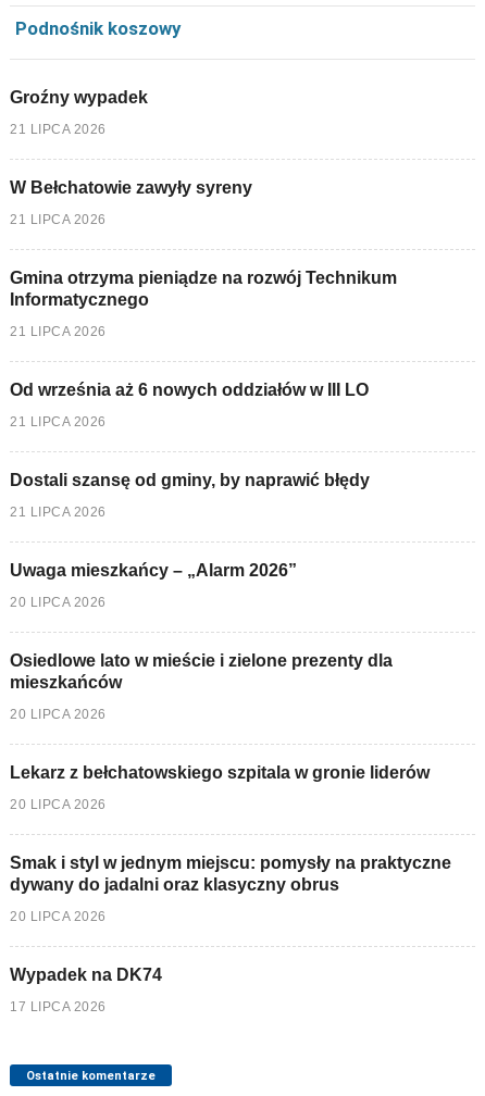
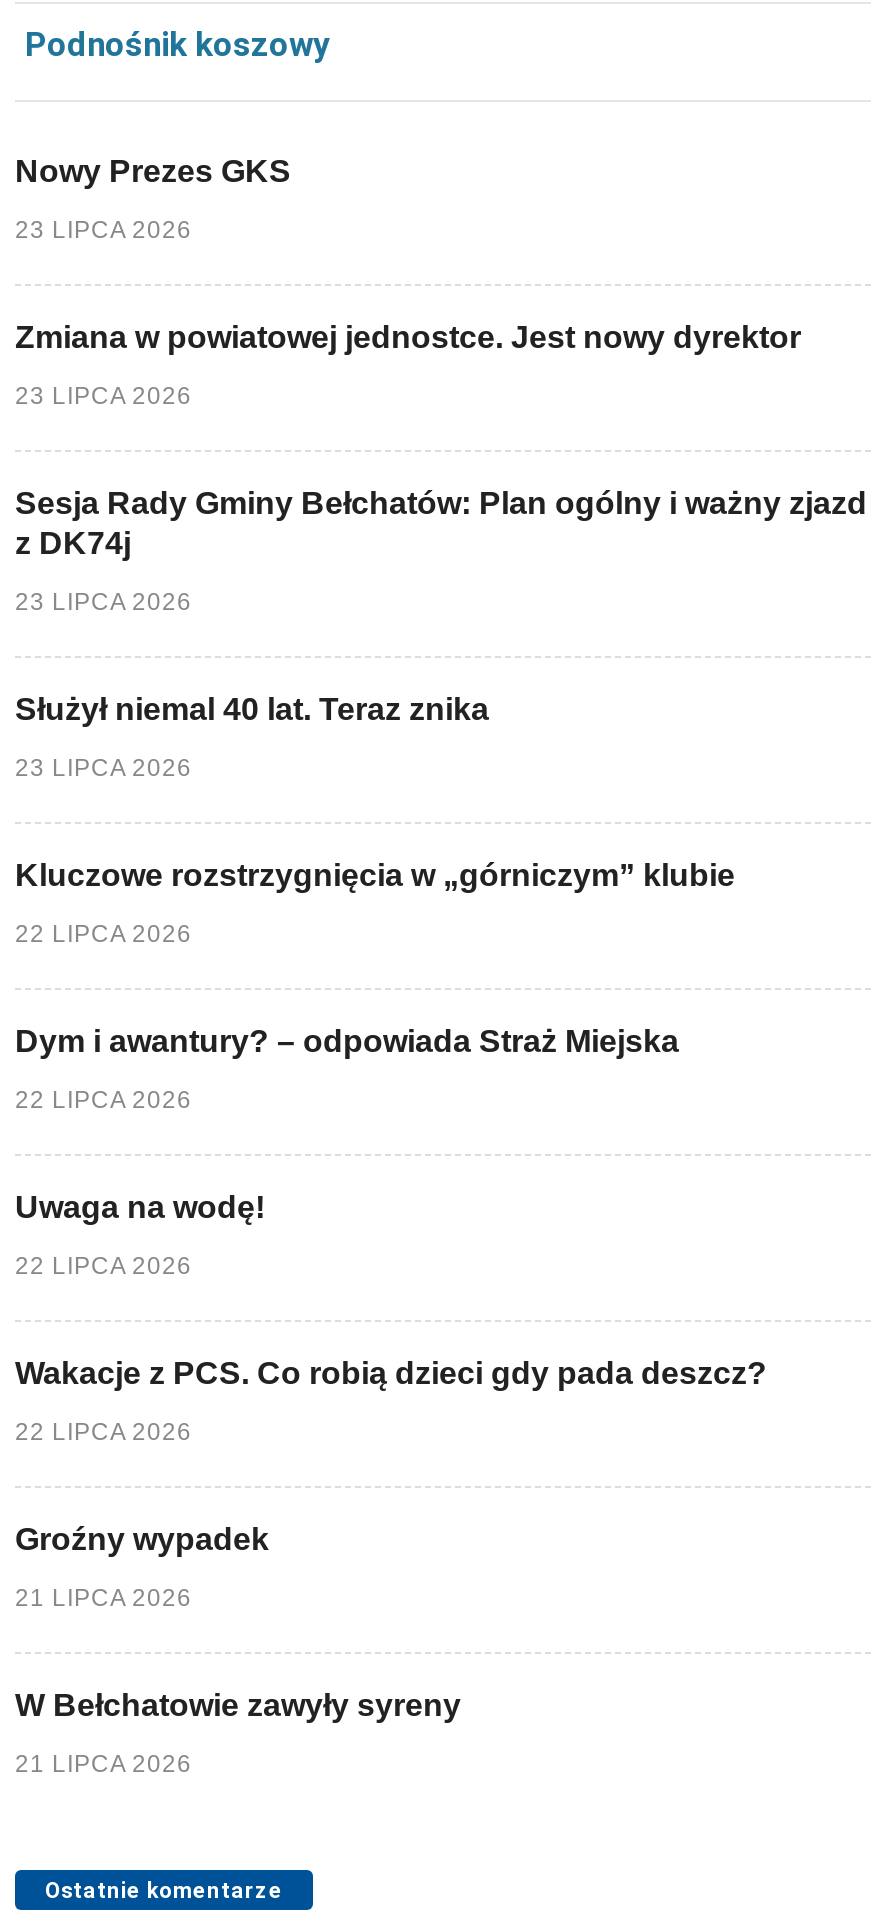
+ Nowy Prezes GKS
+ 23 LIPCA 2026
+ Zmiana w powiatowej jednostce. Jest nowy dyrektor
+ 23 LIPCA 2026
+ Sesja Rady Gminy Bełchatów: Plan ogólny i ważny zjazd
+ z DK74j
+ 23 LIPCA 2026
+ Służył niemal 40 lat. Teraz znika
+ 23 LIPCA 2026
+ Kluczowe rozstrzygnięcia w „górniczym” klubie
+ 22 LIPCA 2026
+ Dym i awantury? – odpowiada Straż Miejska
+ 22 LIPCA 2026
+ Uwaga na wodę!
+ 22 LIPCA 2026
+ Wakacje z PCS. Co robią dzieci gdy pada deszcz?
+ 22 LIPCA 2026

moved down: Groźny wypadek | 21 LIPCA 2026 | W Bełchatowie zawyły syreny | 21 LIPCA 2026

- Gmina otrzyma pieniądze na rozwój Technikum
- Informatycznego
- 21 LIPCA 2026
- Od września aż 6 nowych oddziałów w III LO
- 21 LIPCA 2026
- Dostali szansę od gminy, by naprawić błędy
- 21 LIPCA 2026
- Uwaga mieszkańcy – „Alarm 2026”
- 20 LIPCA 2026
- Osiedlowe lato w mieście i zielone prezenty dla
- mieszkańców
- 20 LIPCA 2026
- Lekarz z bełchatowskiego szpitala w gronie liderów
- 20 LIPCA 2026
- Smak i styl w jednym miejscu: pomysły na praktyczne
- dywany do jadalni oraz klasyczny obrus
- 20 LIPCA 2026
- Wypadek na DK74
- 17 LIPCA 2026
